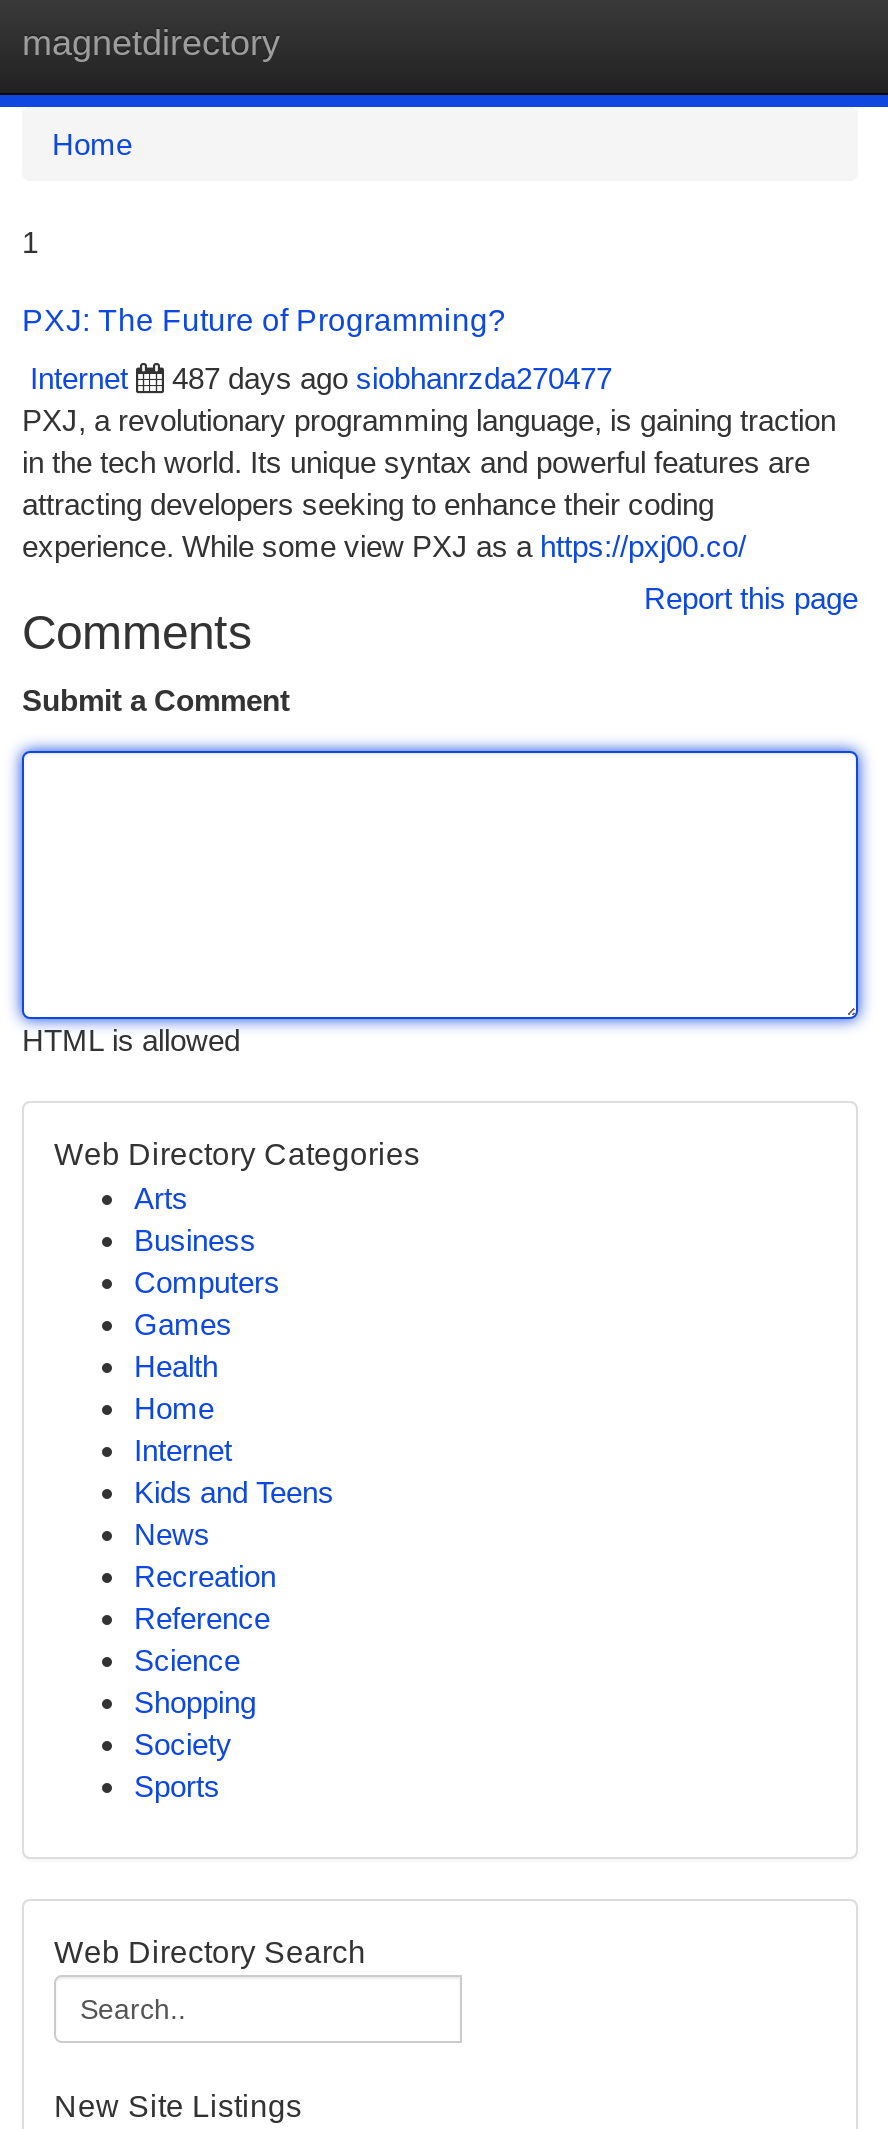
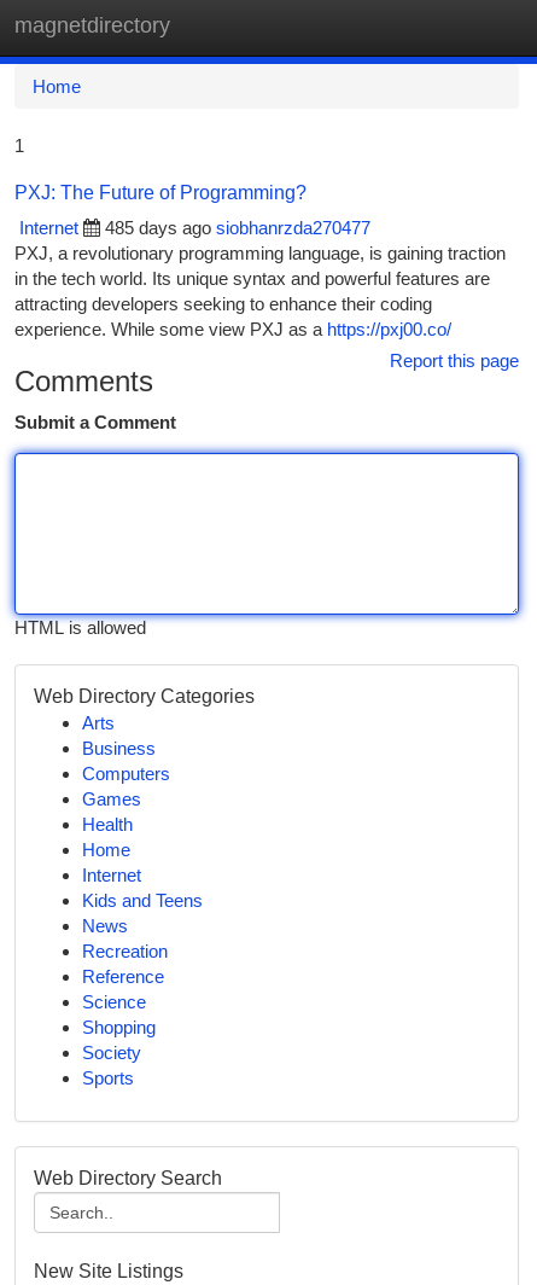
- 487 days ago siobhanrzda270477
+ 485 days ago siobhanrzda270477
